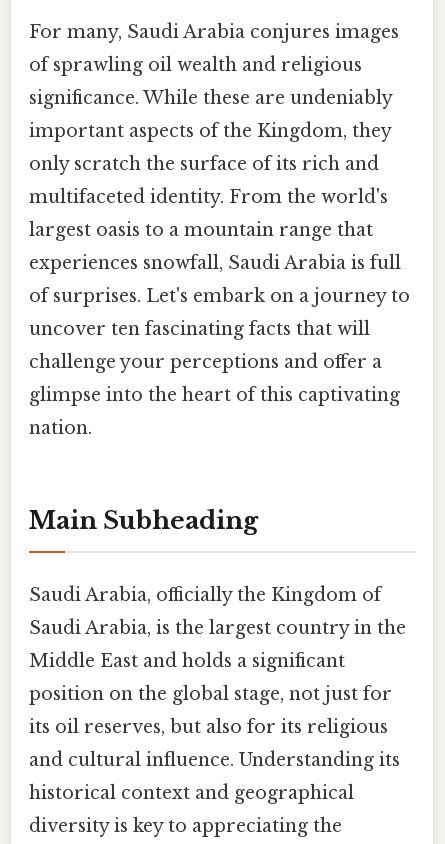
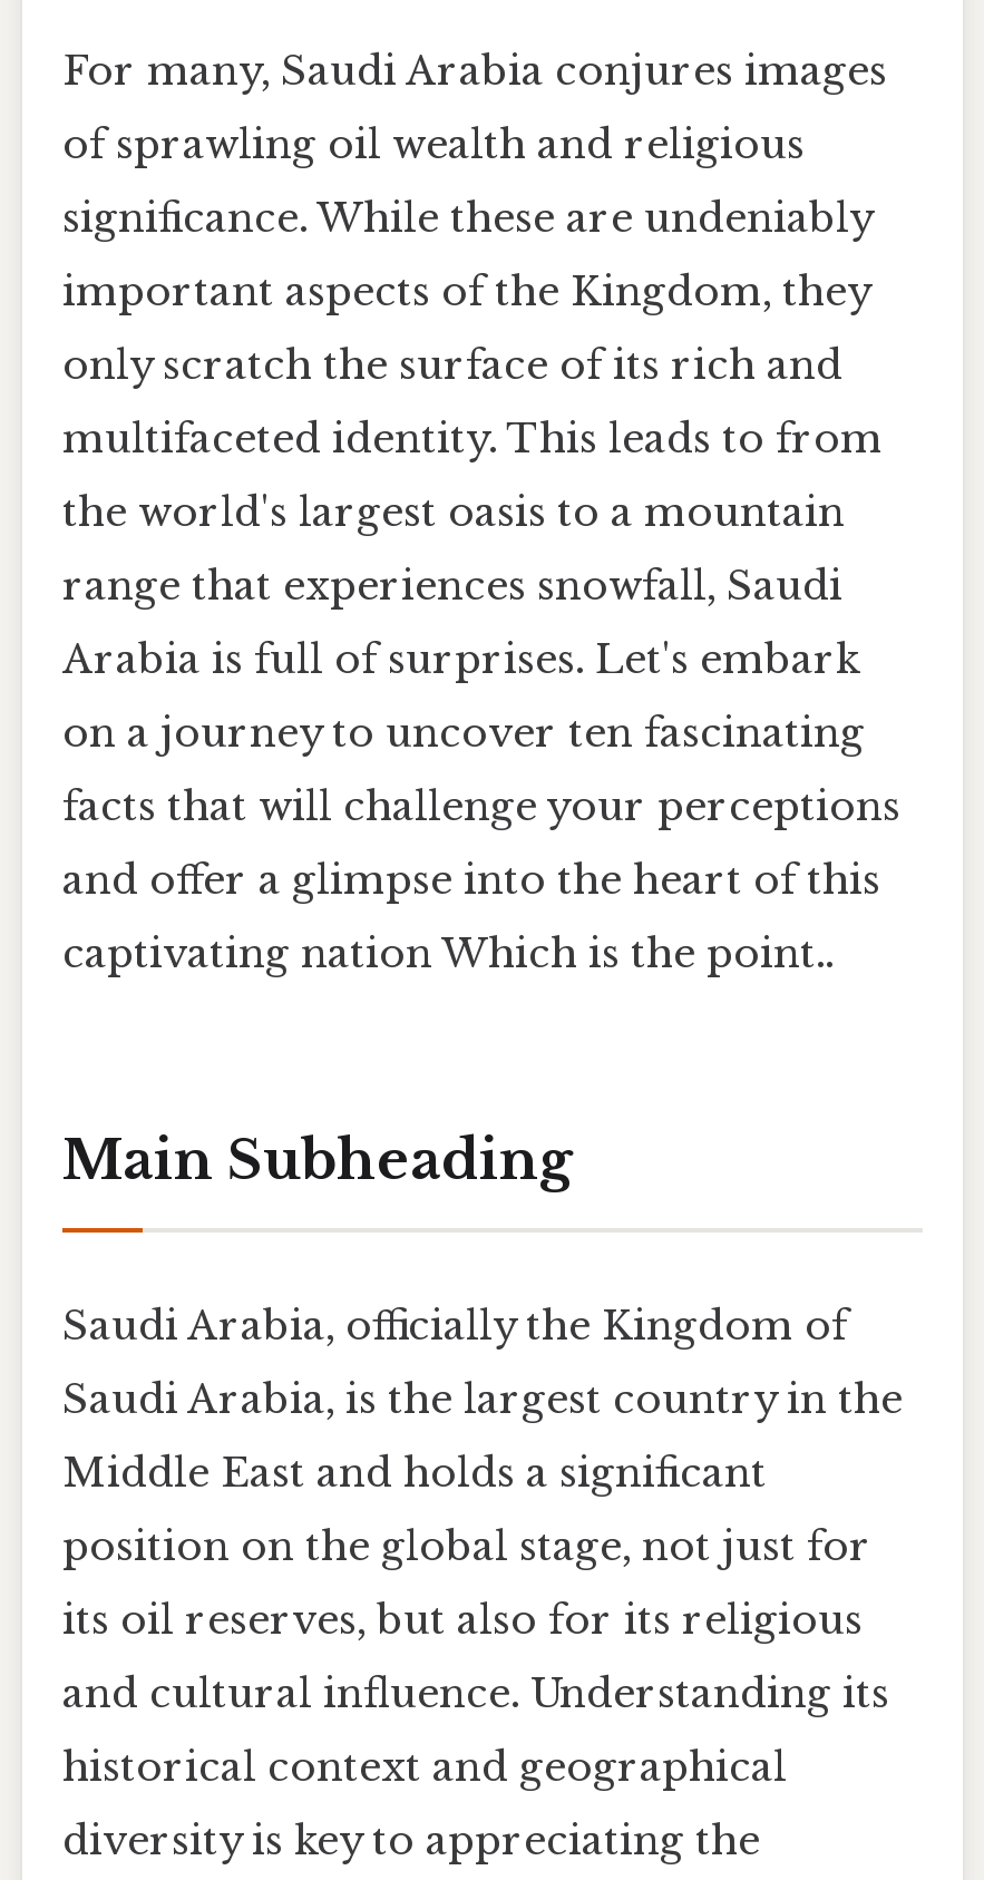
- multifaceted identity. From the world's
+ multifaceted identity. This leads to from

- largest oasis to a mountain range that
+ the world's largest oasis to a mountain

- experiences snowfall, Saudi Arabia is full
+ range that experiences snowfall, Saudi

- of surprises. Let's embark on a journey to
+ Arabia is full of surprises. Let's embark

- uncover ten fascinating facts that will
+ on a journey to uncover ten fascinating

- challenge your perceptions and offer a
+ facts that will challenge your perceptions

- glimpse into the heart of this captivating
+ and offer a glimpse into the heart of this

- nation.
+ captivating nation Which is the point..
